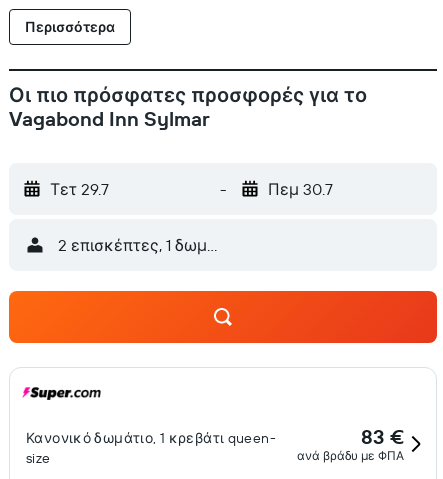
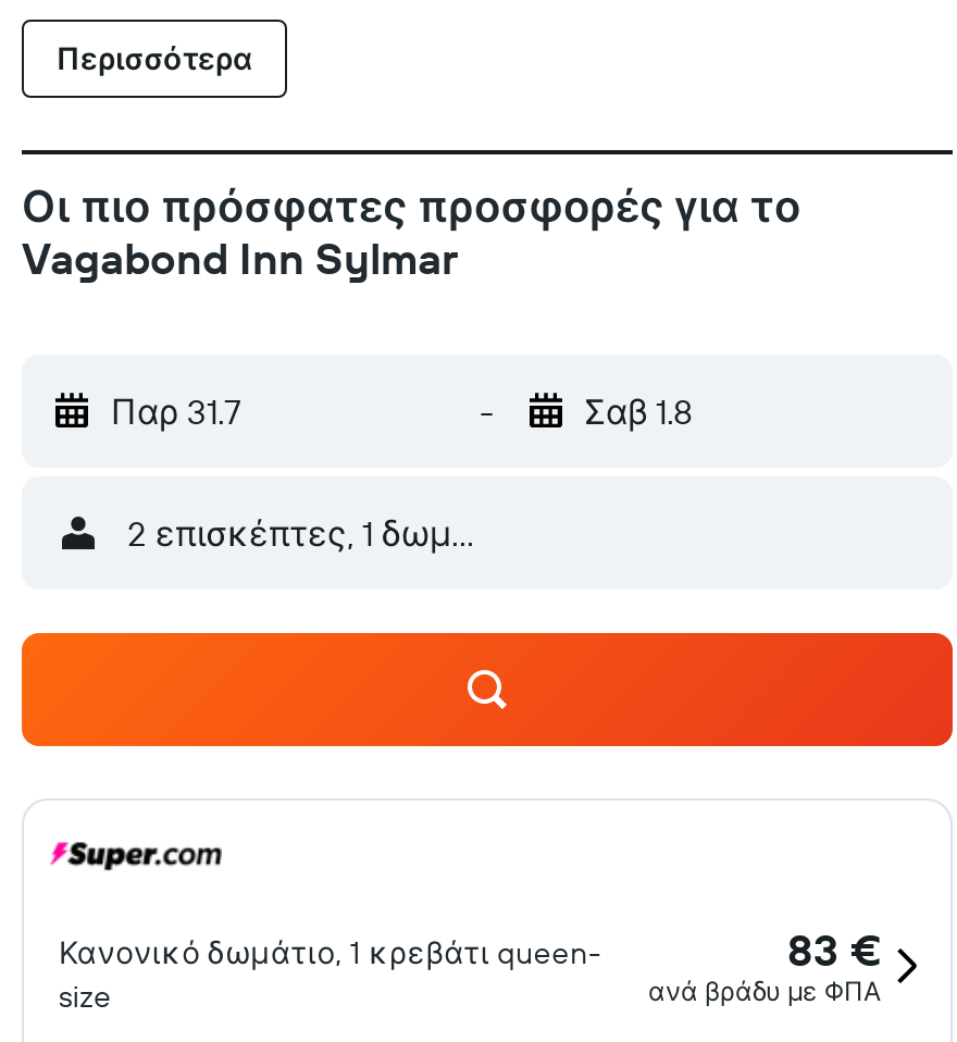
- Τετ 29.7
+ Παρ 31.7

- Πεμ 30.7
+ Σαβ 1.8
